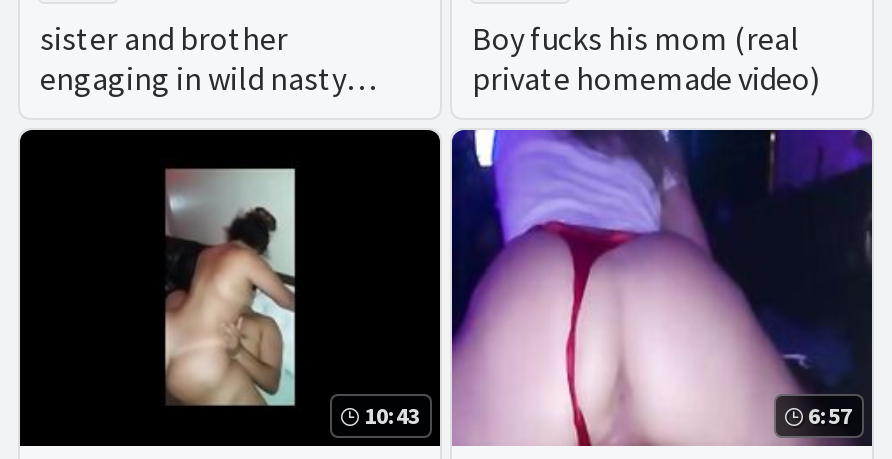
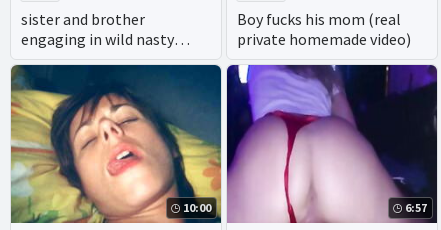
- [image]
- 10:43
+ [image]
+ 10:00
